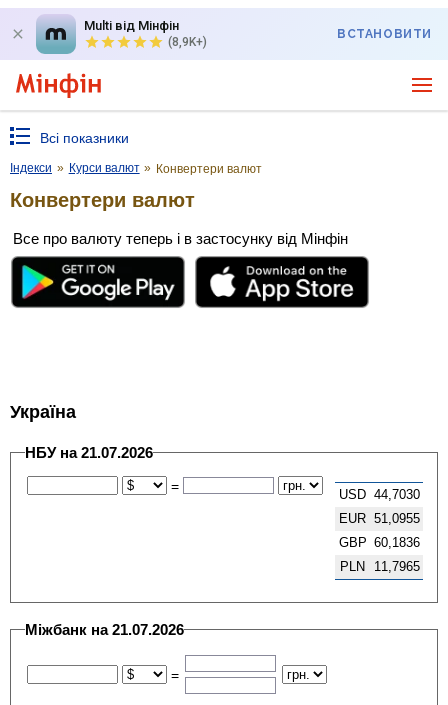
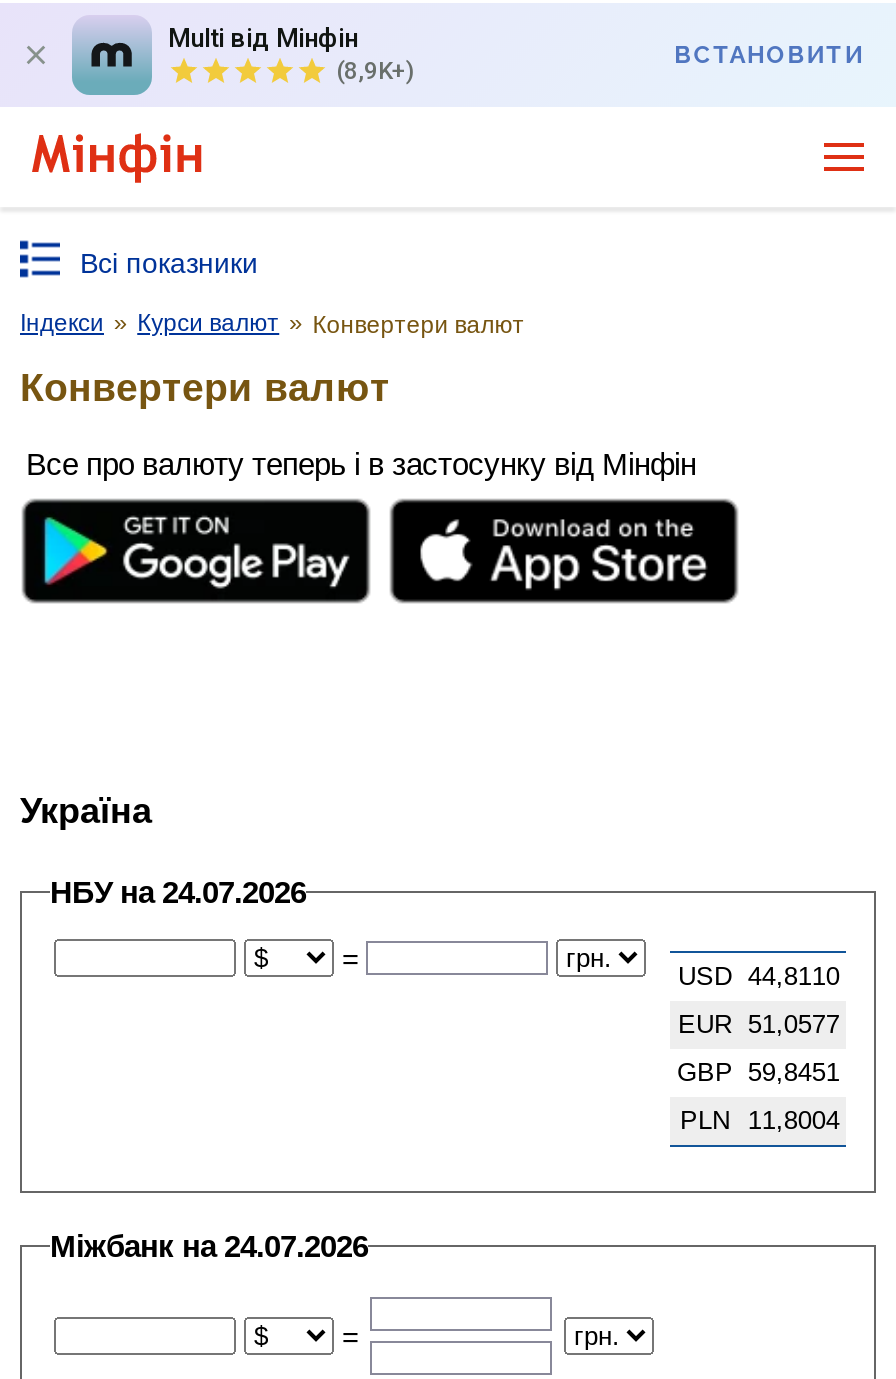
- НБУ на 21.07.2026
+ НБУ на 24.07.2026

- USD 44,7030
+ USD 44,8110

- EUR 51,0955
+ EUR 51,0577

- GBP 60,1836
+ GBP 59,8451

- PLN 11,7965
+ PLN 11,8004

- Міжбанк на 21.07.2026
+ Міжбанк на 24.07.2026
